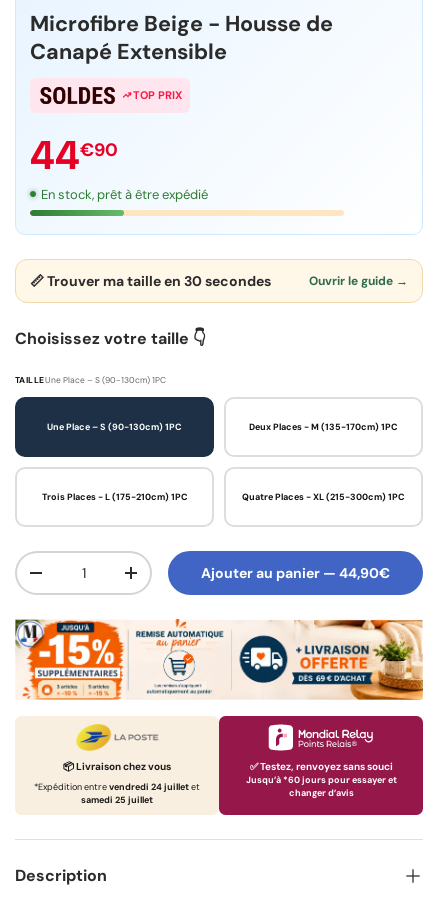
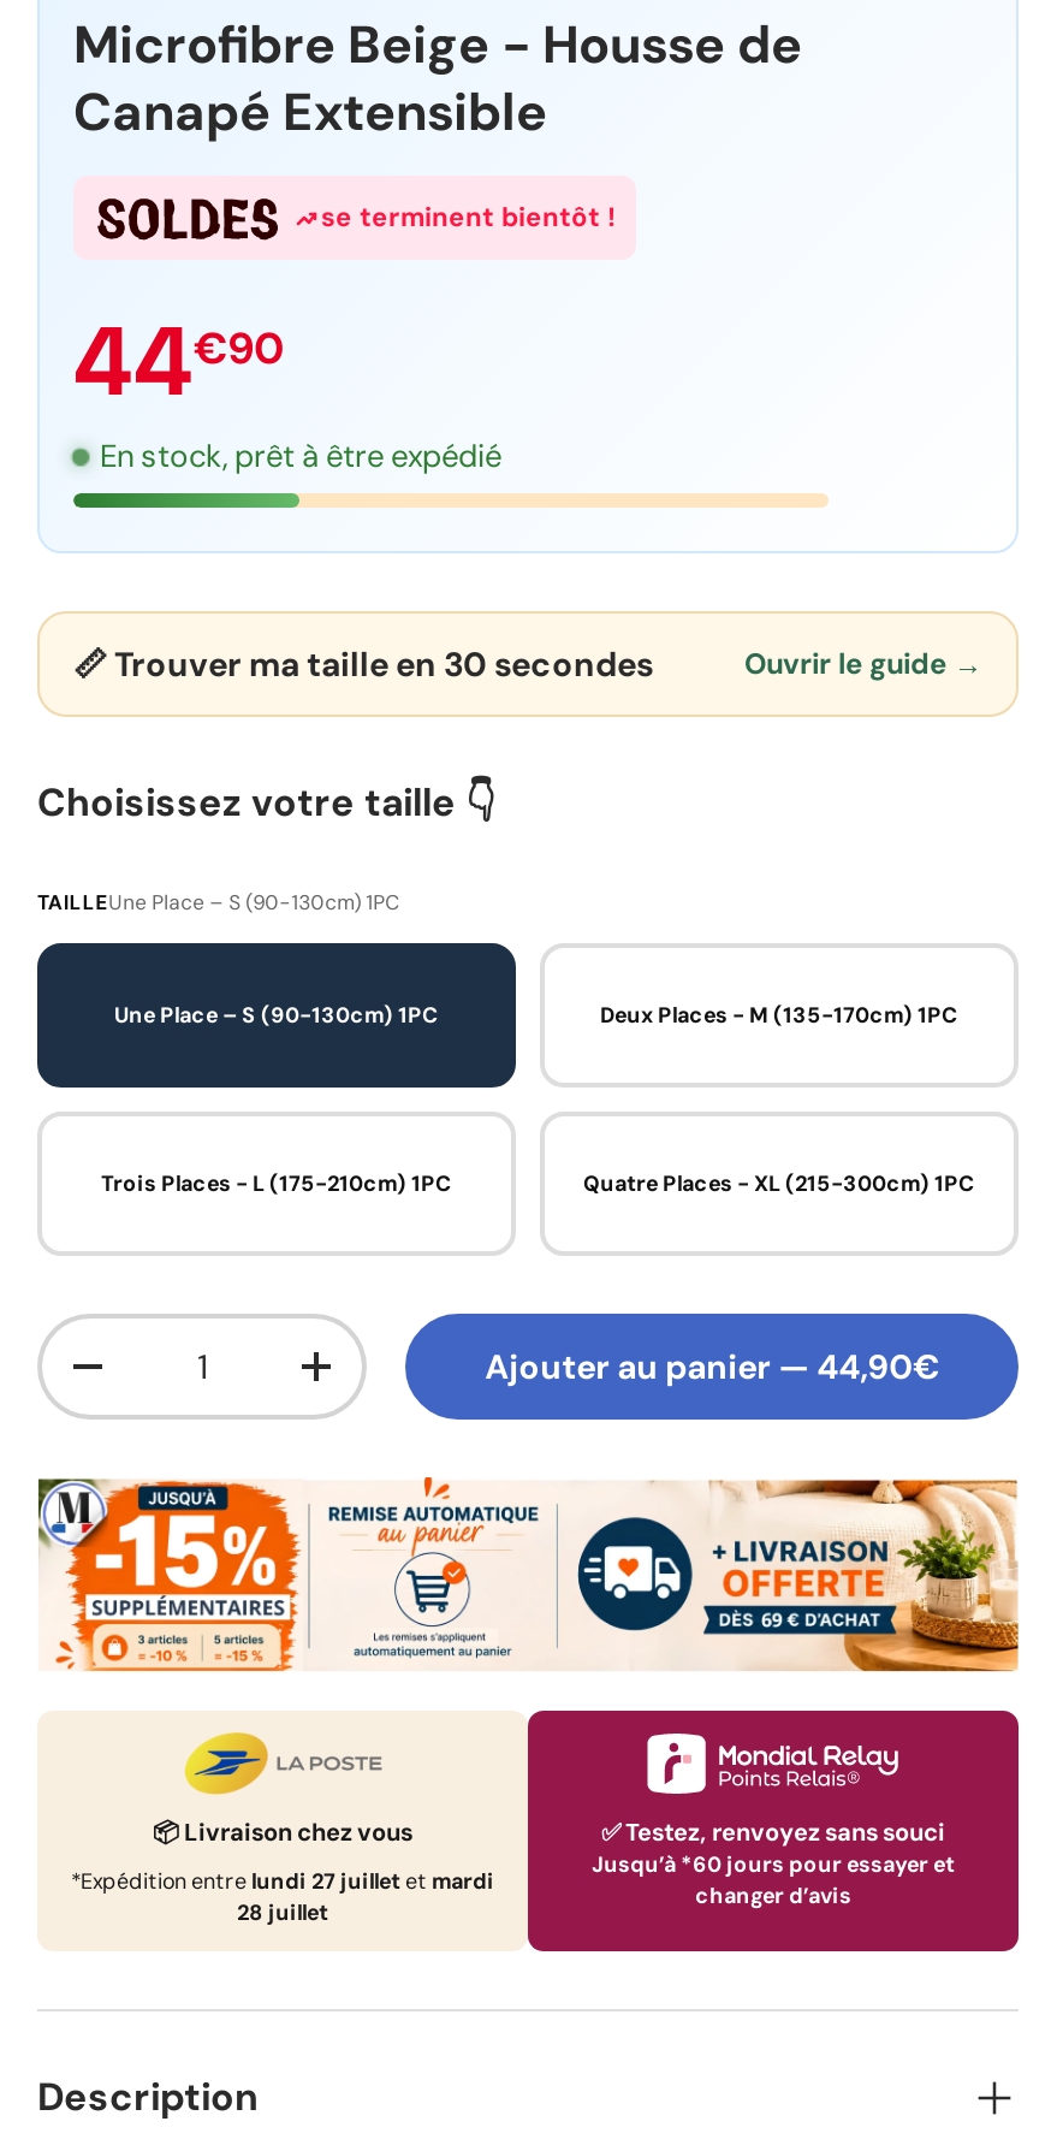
- TOP PRIX
+ se terminent bientôt !

- *Expédition entrevendredi 24 juilletet
- samedi 25 juillet
+ *Expédition entre lundi 27 juillet et mardi
+ 28 juillet
